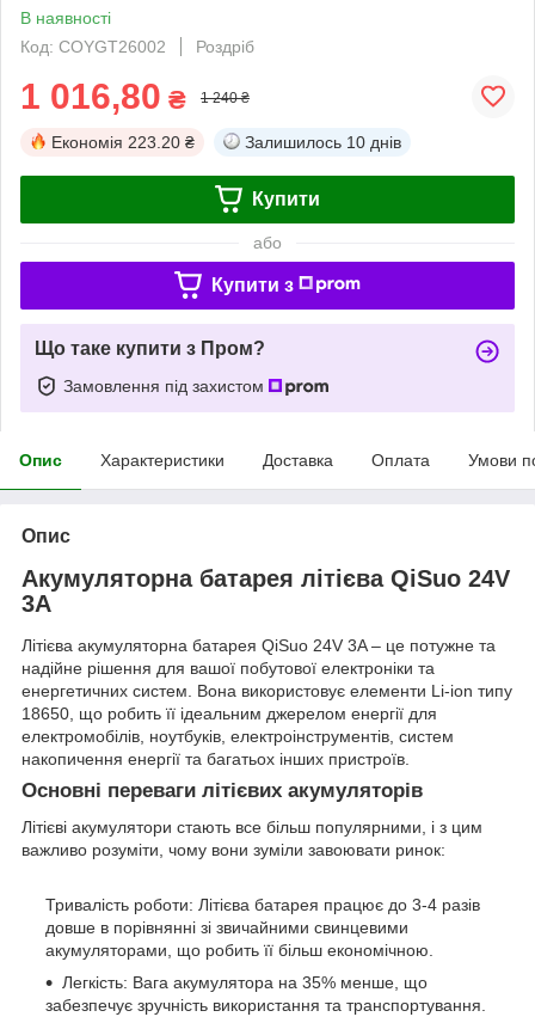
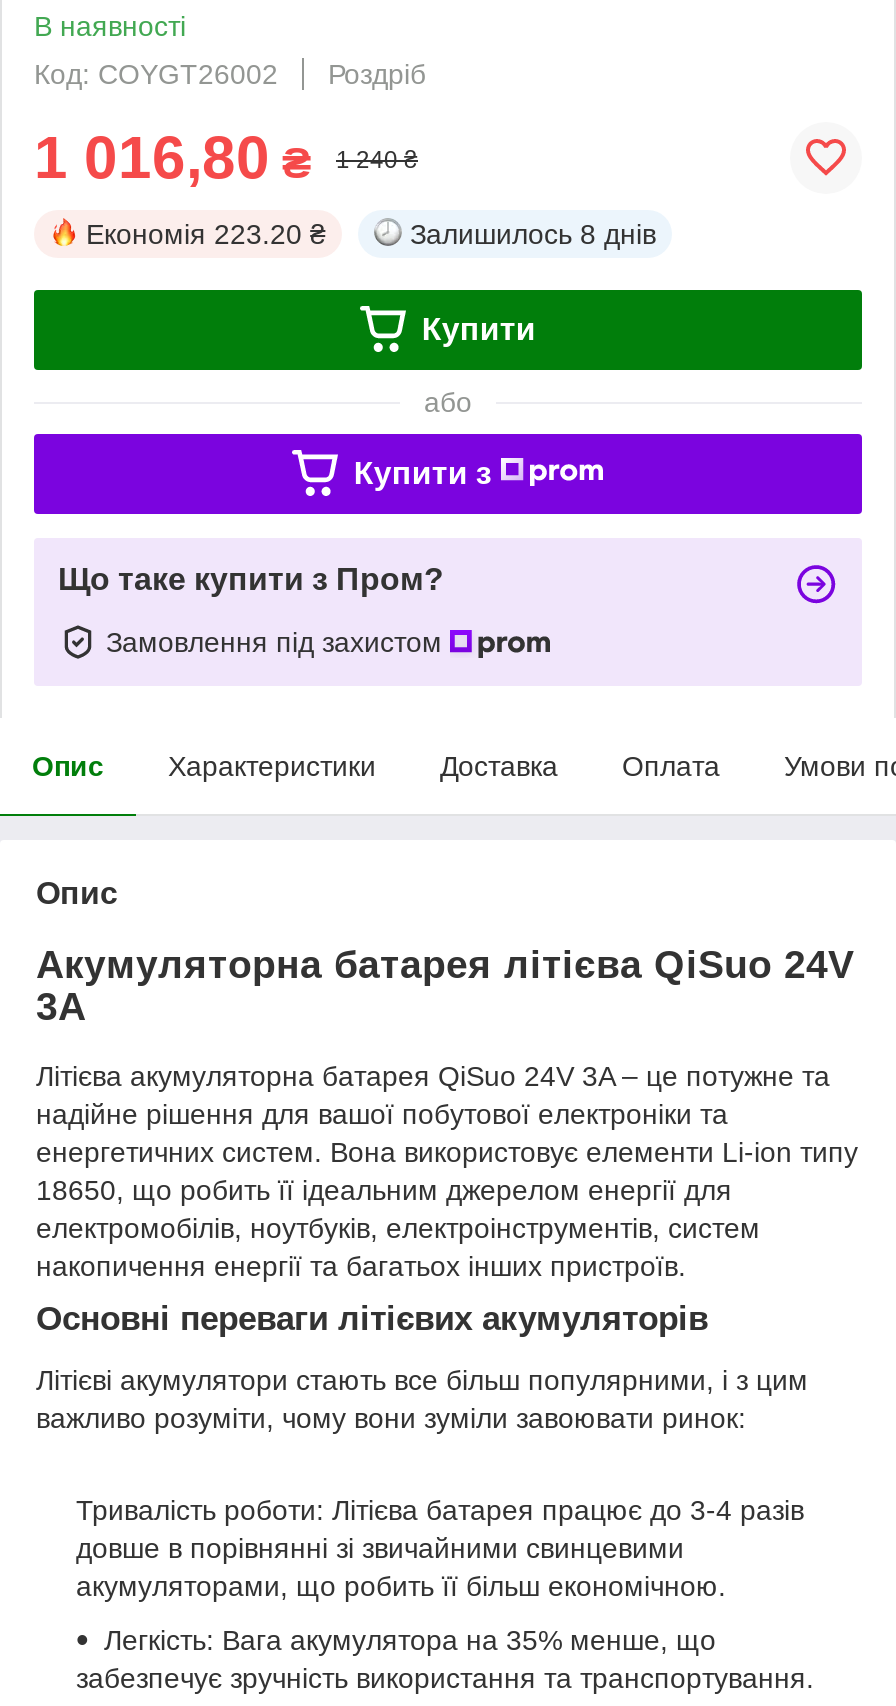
- Залишилось 10 днів
+ Залишилось 8 днів
